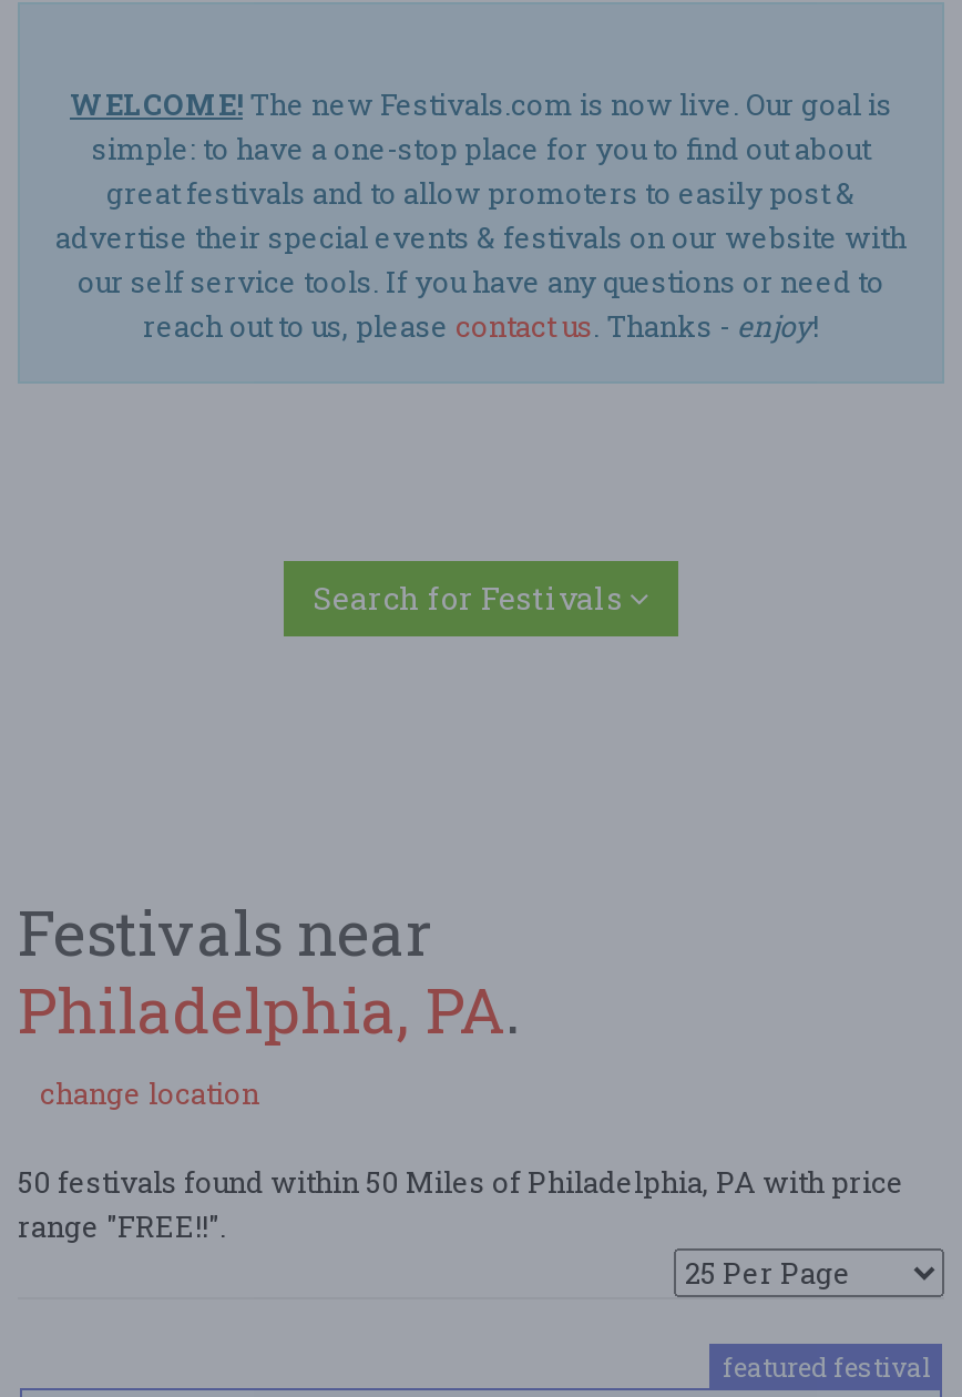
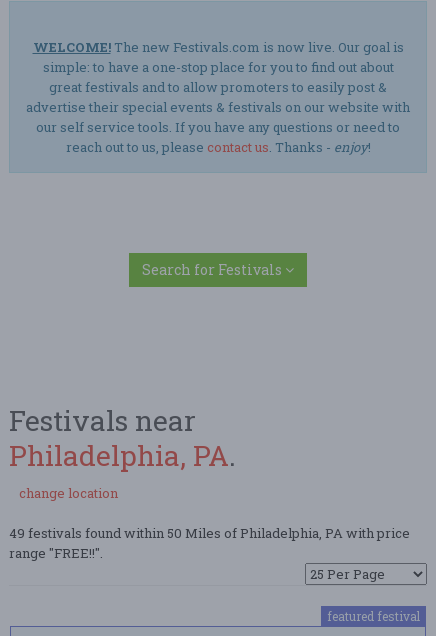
- 50 festivals found within 50 Miles of Philadelphia, PA with price
+ 49 festivals found within 50 Miles of Philadelphia, PA with price
